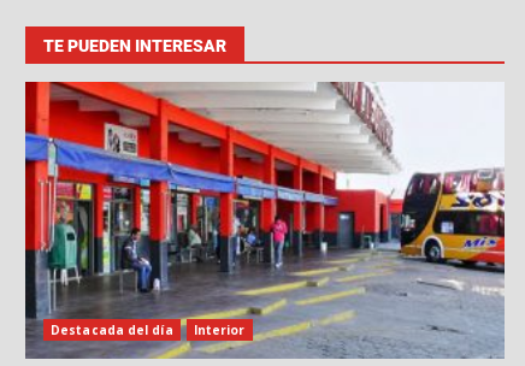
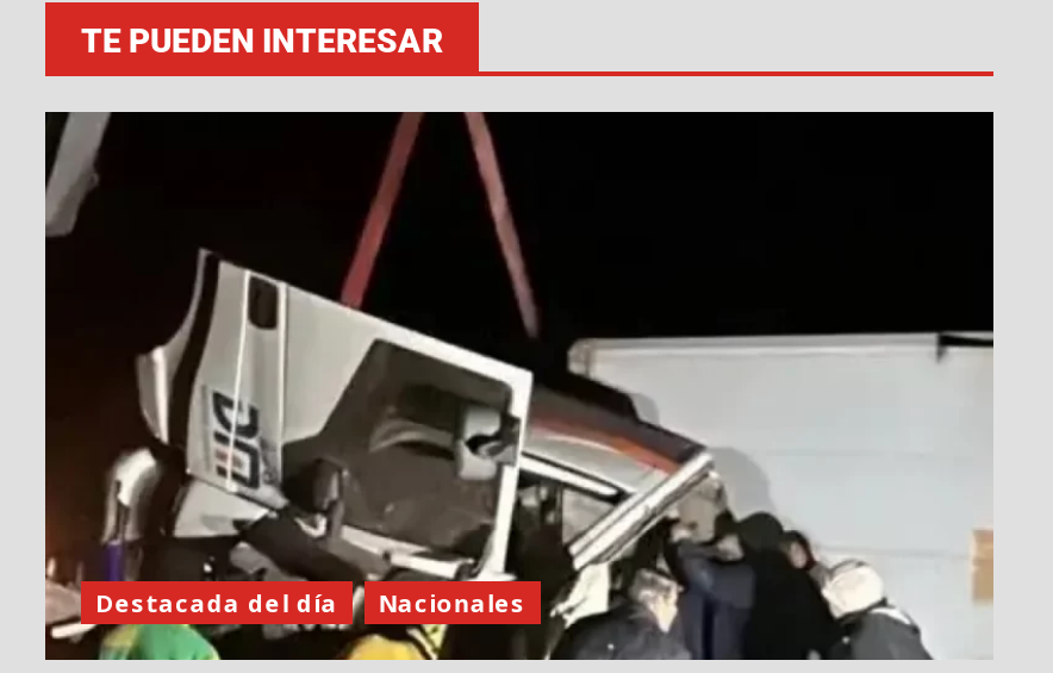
- [image]
- Interior
+ [image]
+ Nacionales
